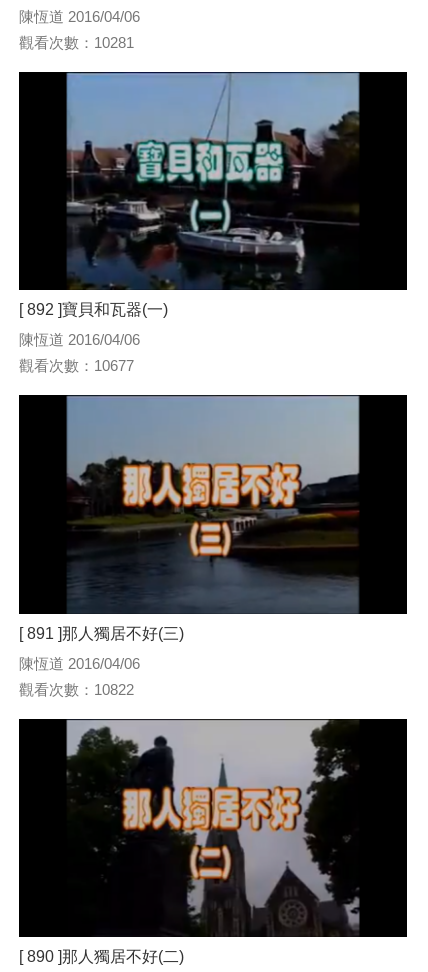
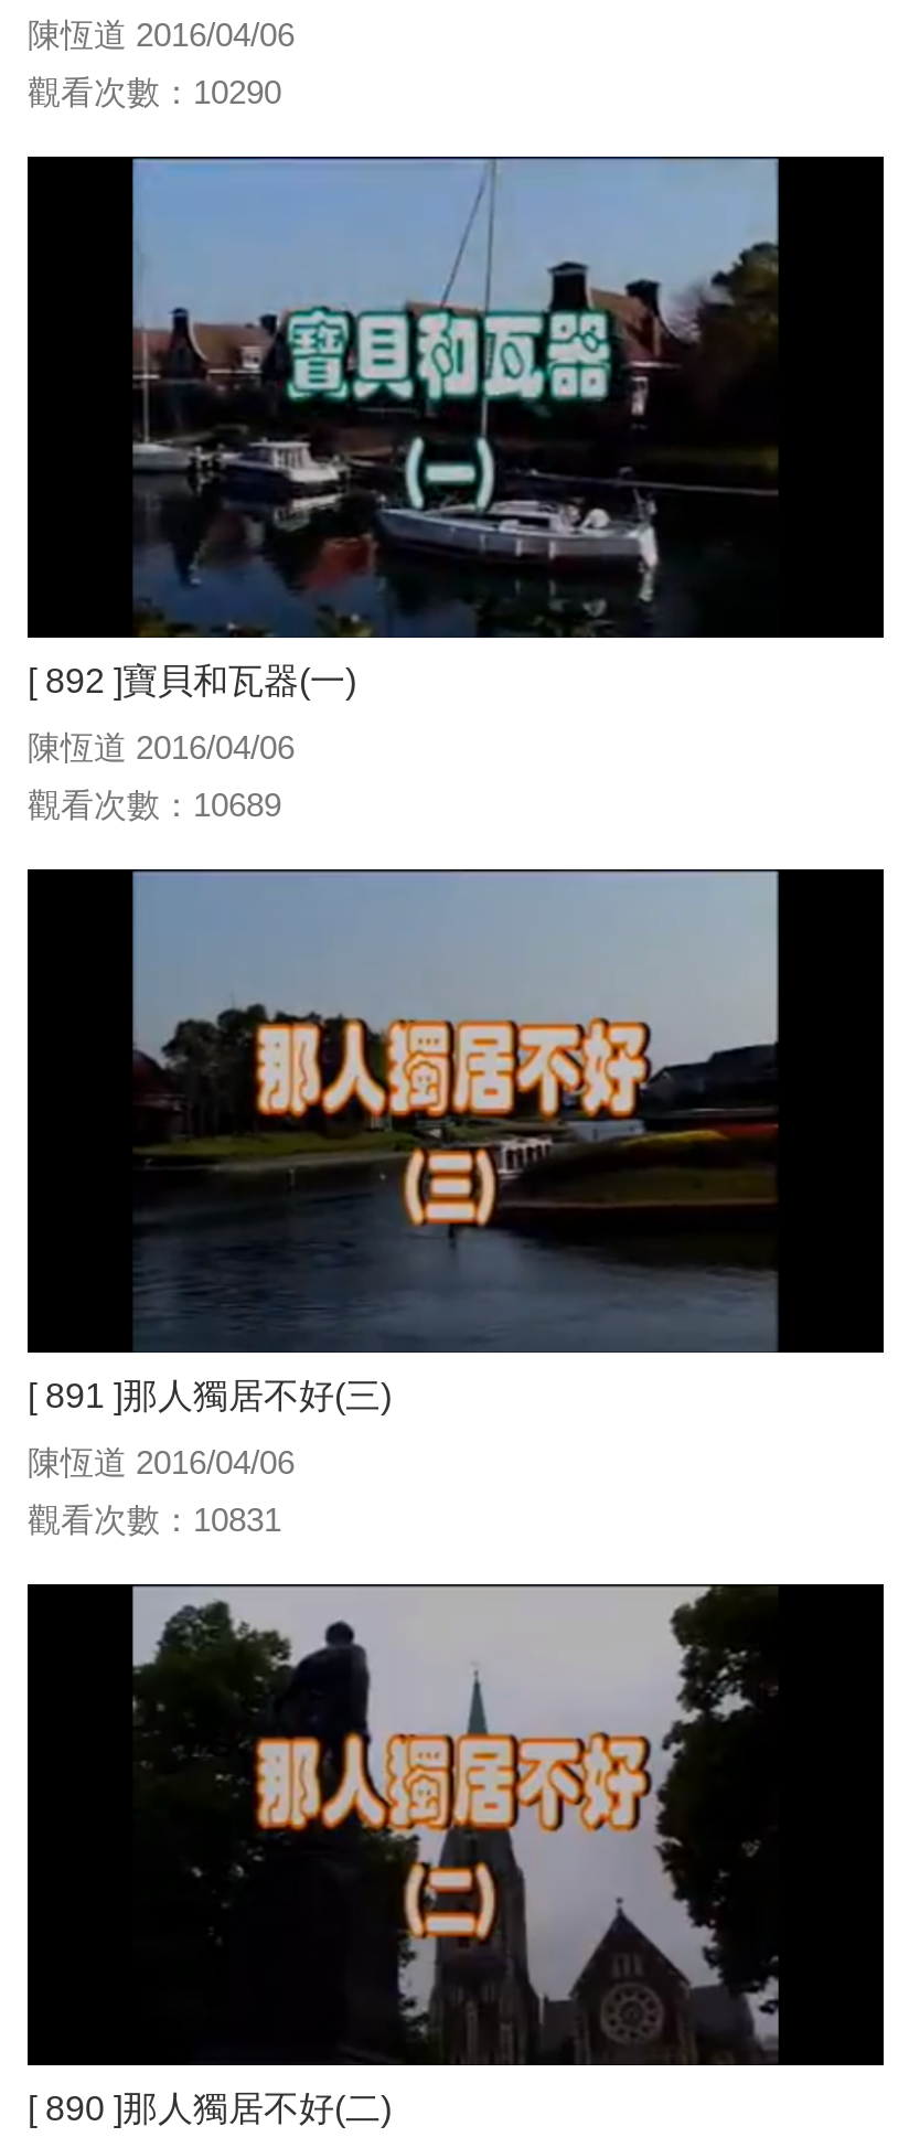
- 觀看次數：10281
+ 觀看次數：10290

- 觀看次數：10677
+ 觀看次數：10689

- 觀看次數：10822
+ 觀看次數：10831
